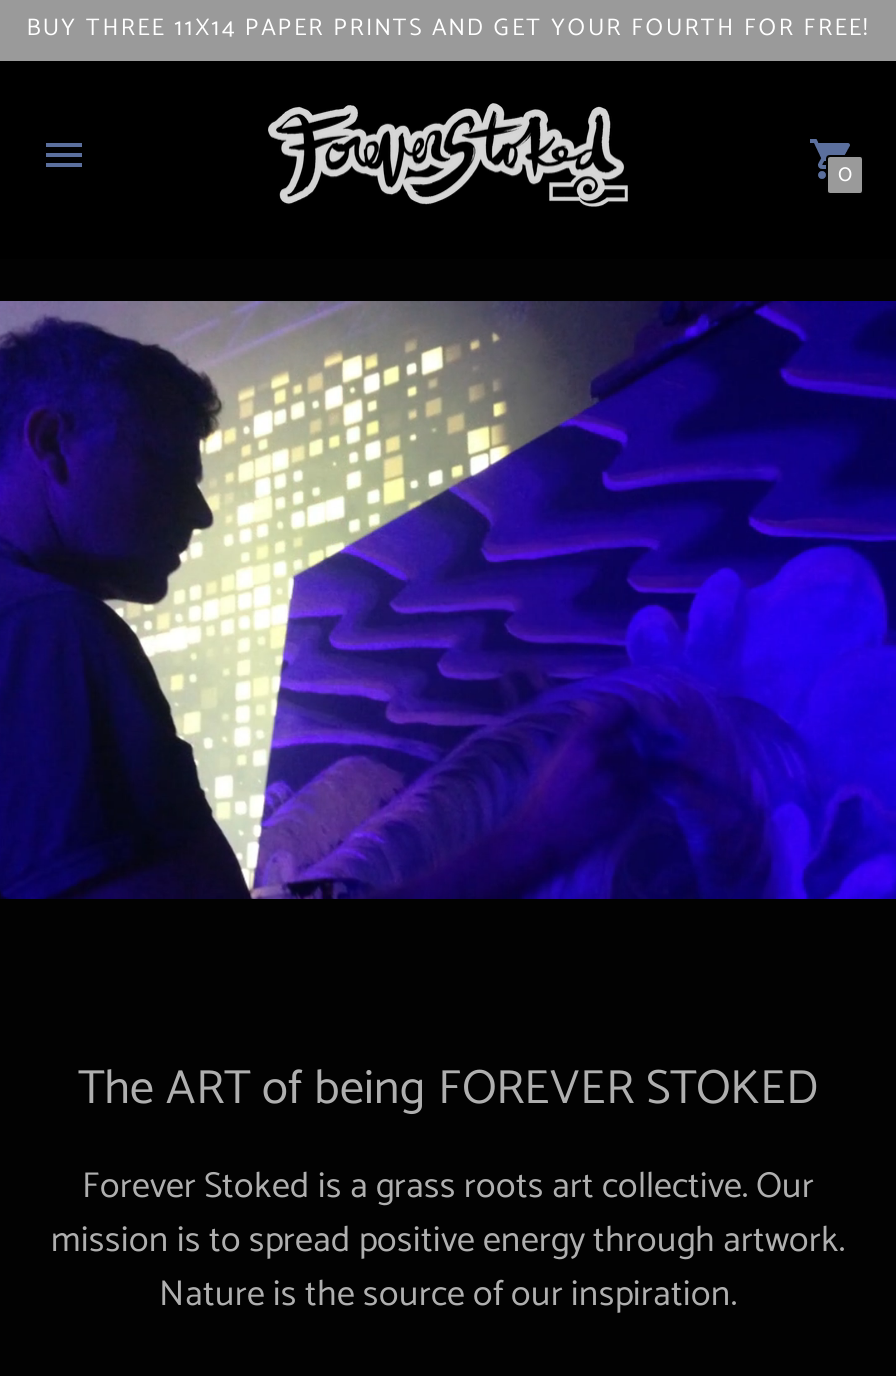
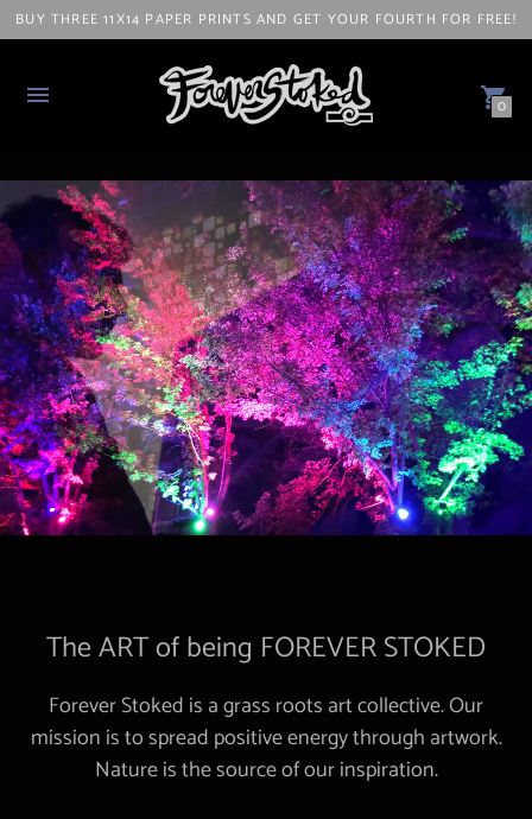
- [image]
+ [image]
